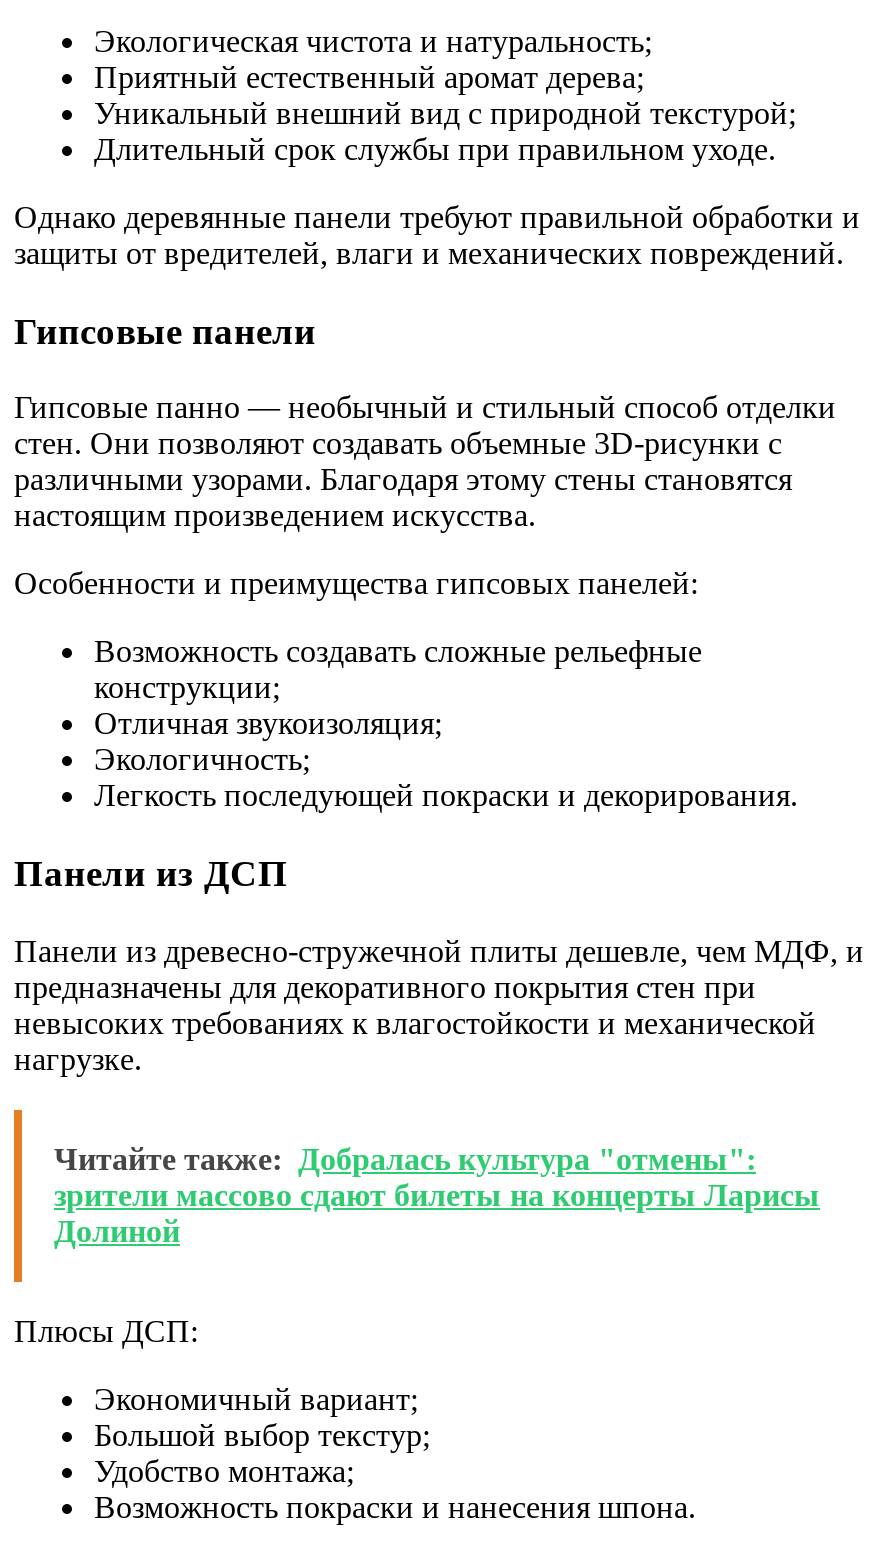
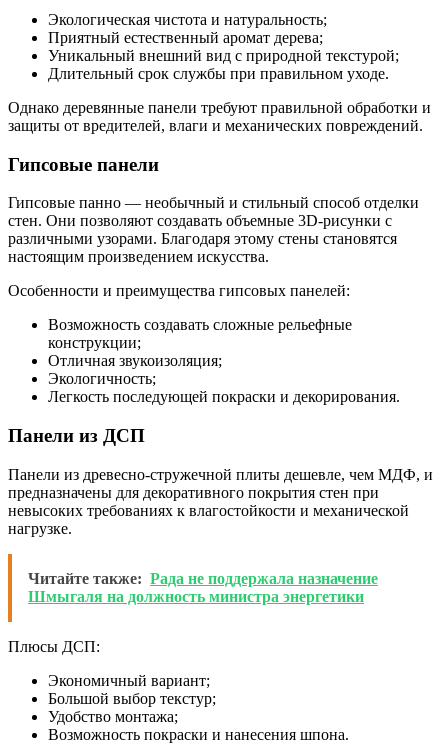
- Читайте также: Добралась культура "отмены":
- зрители массово сдают билеты на концерты Ларисы
- Долиной
+ Читайте также: Рада не поддержала назначение
+ Шмыгаля на должность министра энергетики
